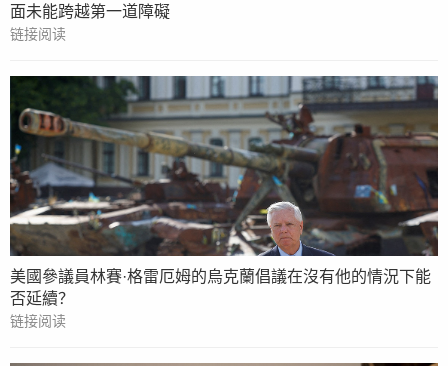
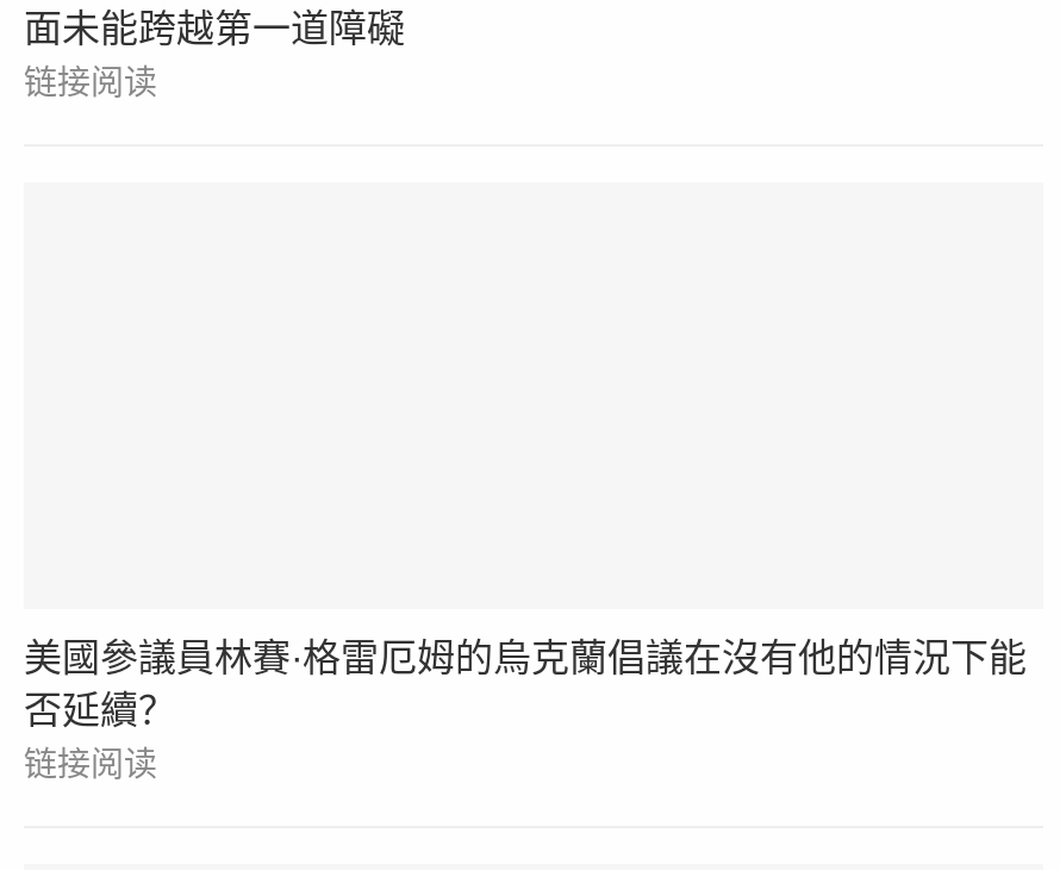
- [image]
